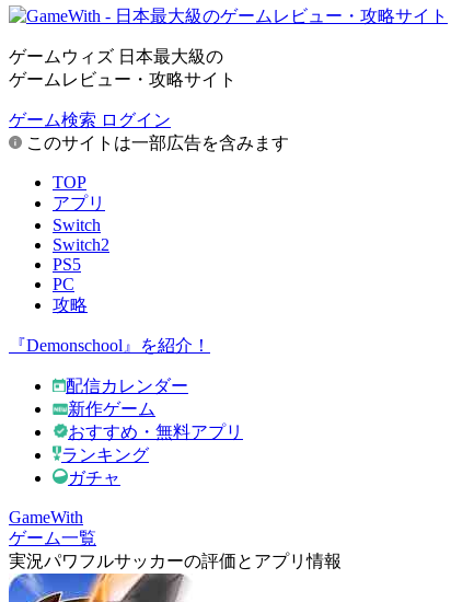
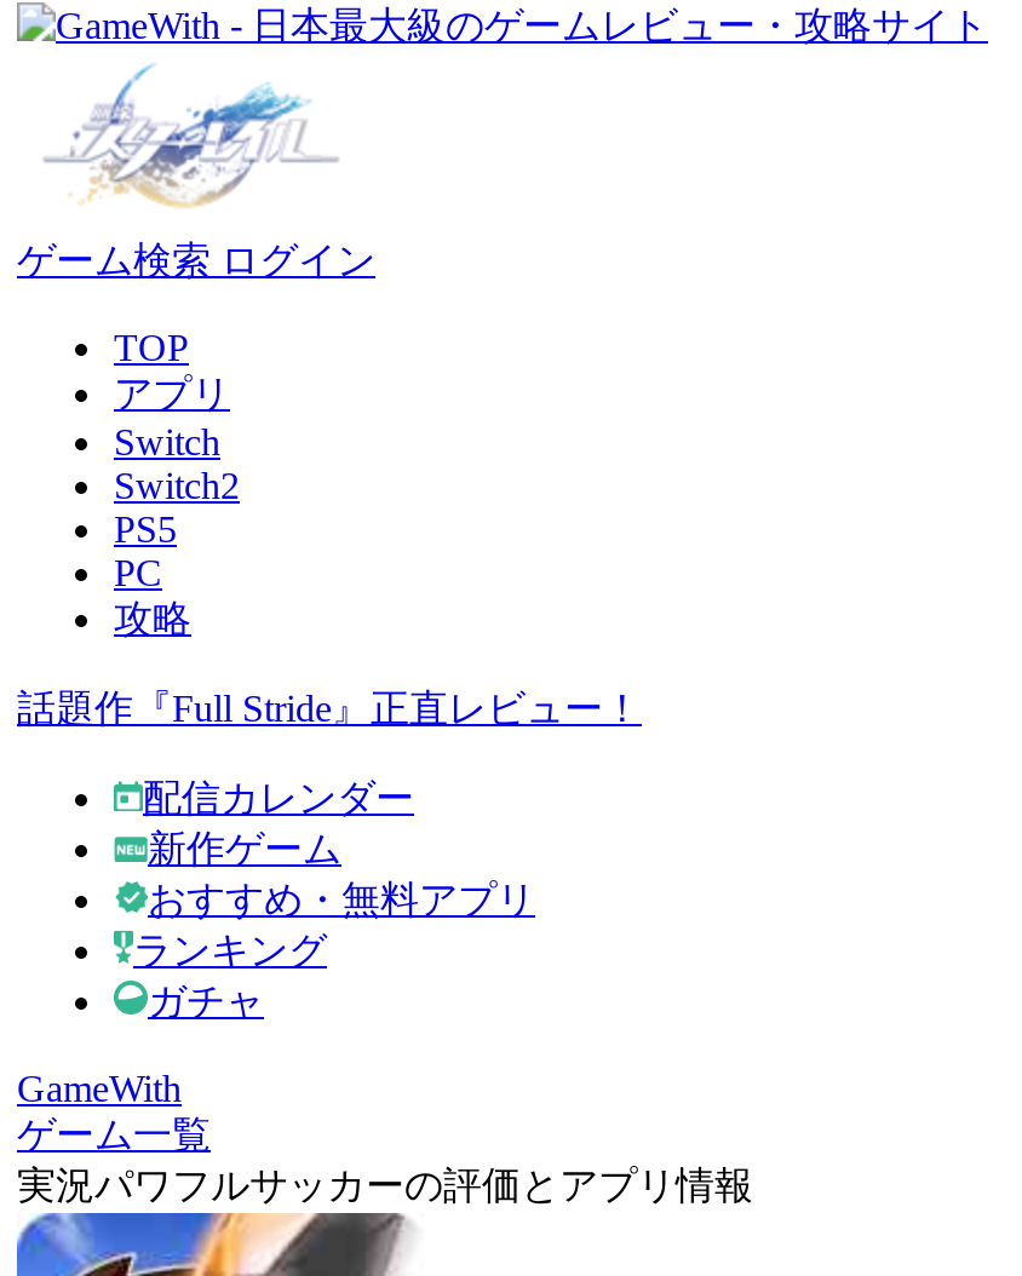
- ゲームウィズ 日本最大級の
- ゲームレビュー・攻略サイト

- このサイトは一部広告を含みます

- 『Demonschool』を紹介！
+ 話題作『Full Stride』正直レビュー！
